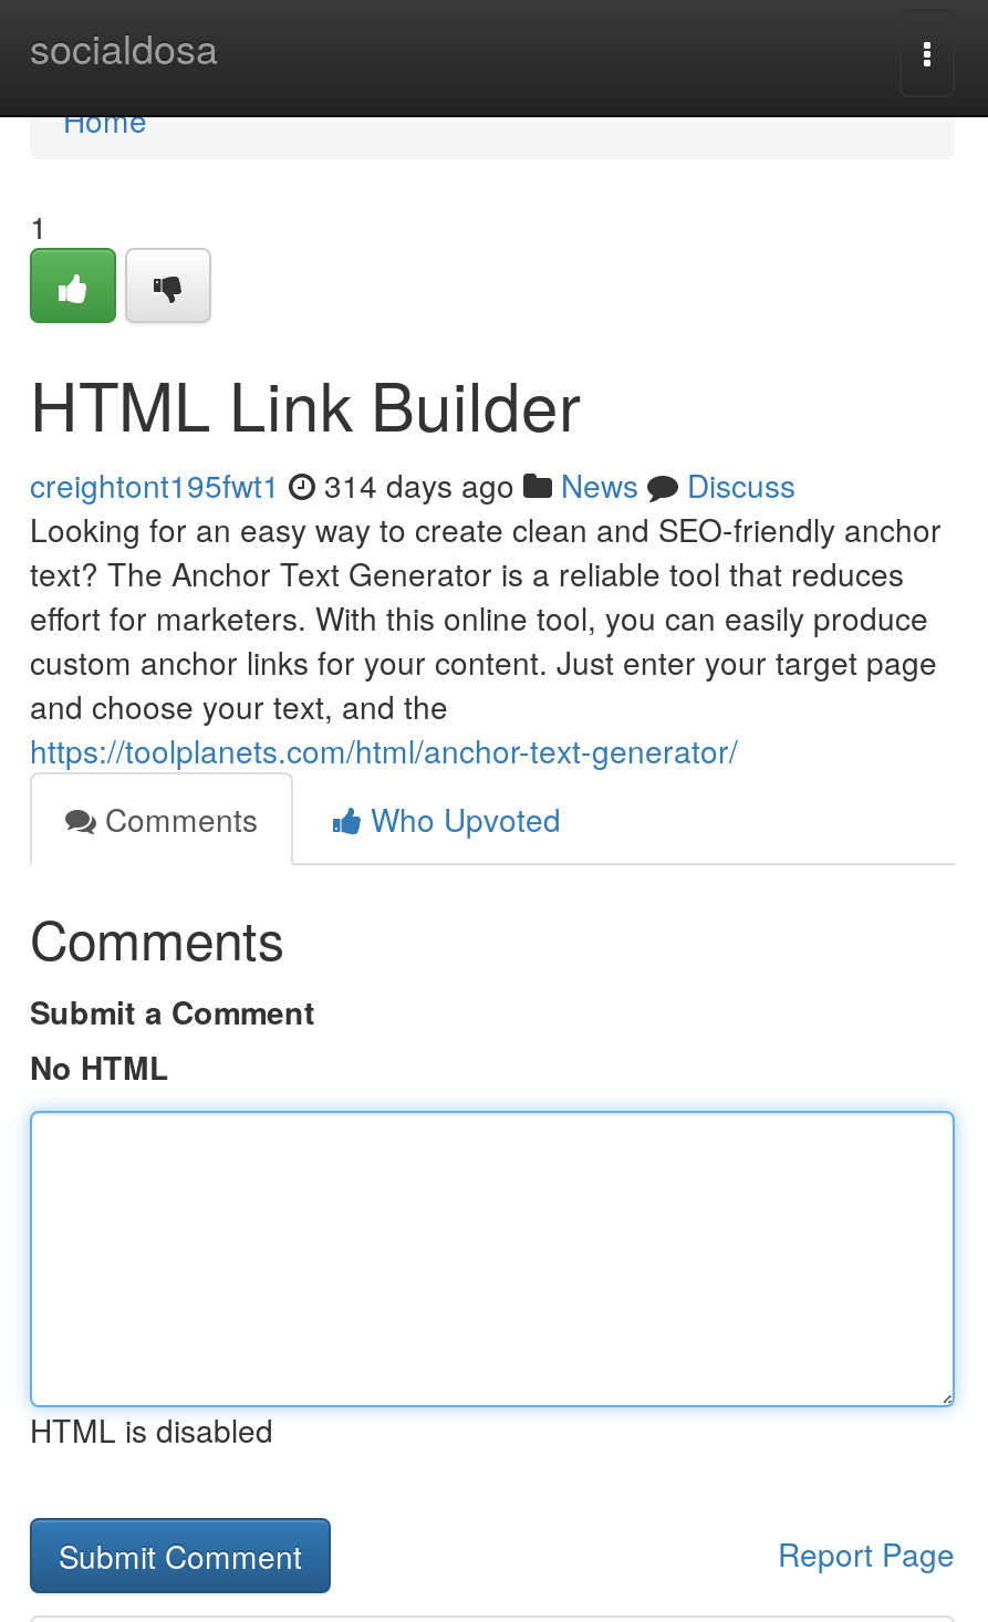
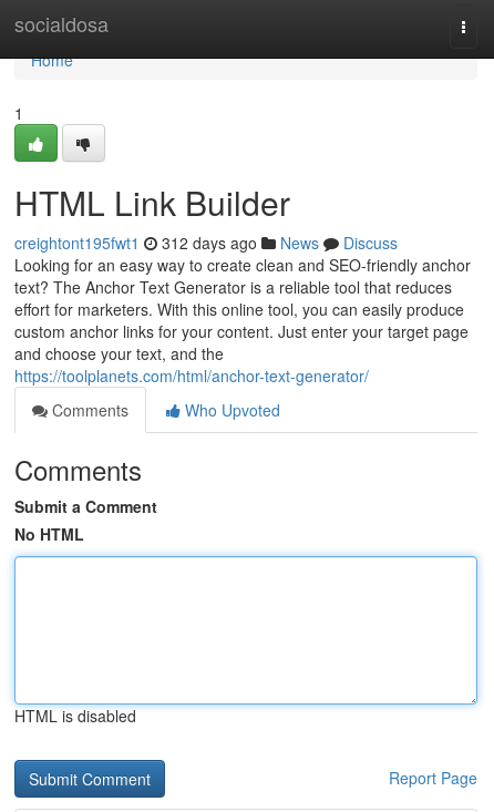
- creightont195fwt1 314 days ago News Discuss
+ creightont195fwt1 312 days ago News Discuss
